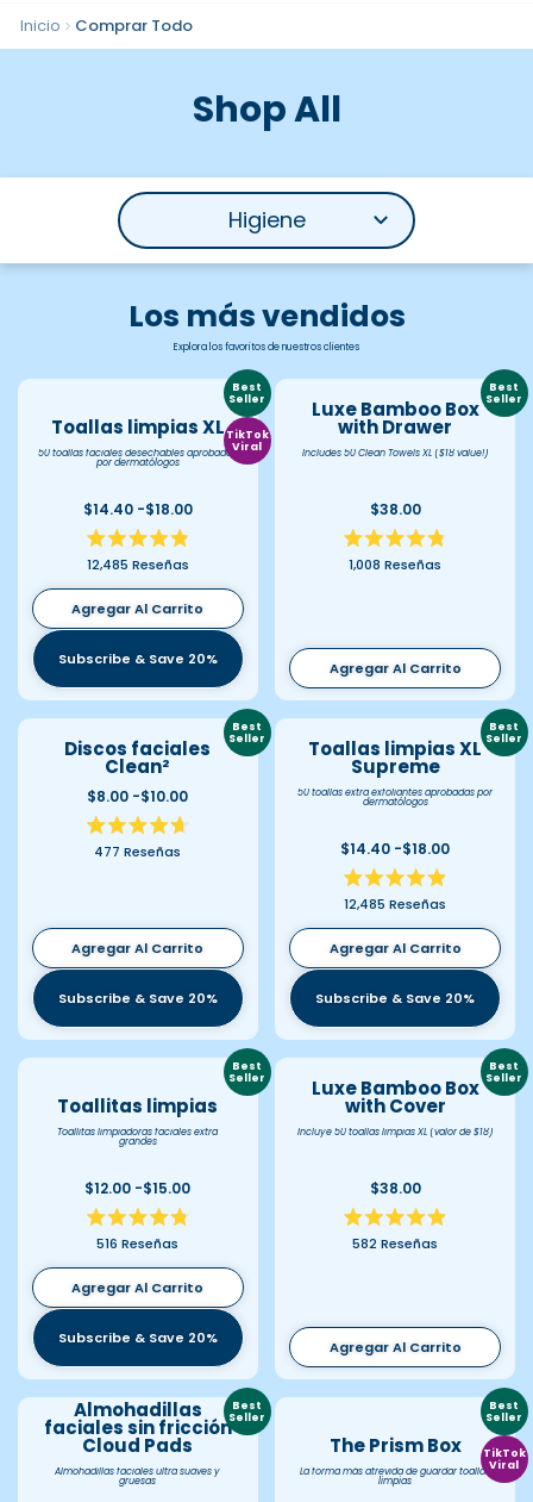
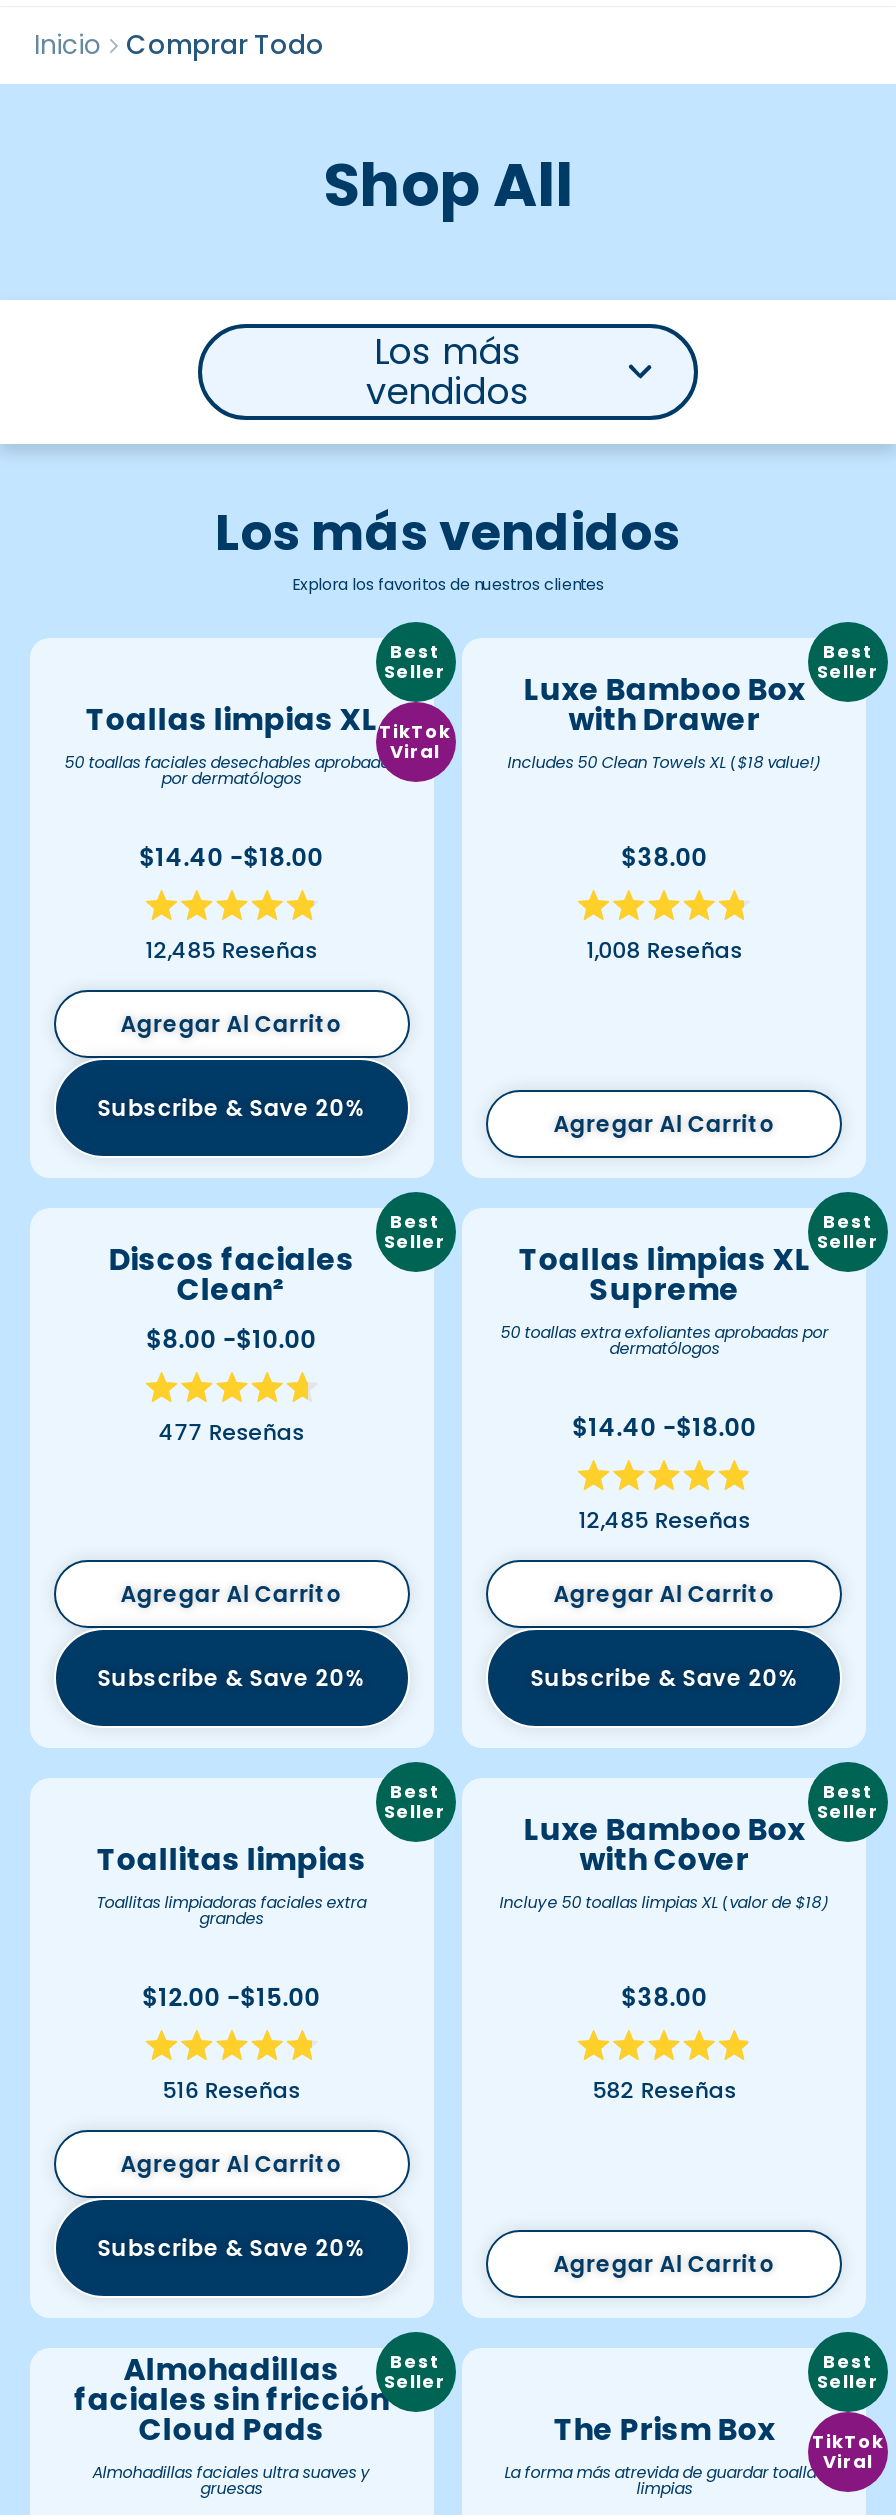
- Higiene
+ Los más
+ vendidos
